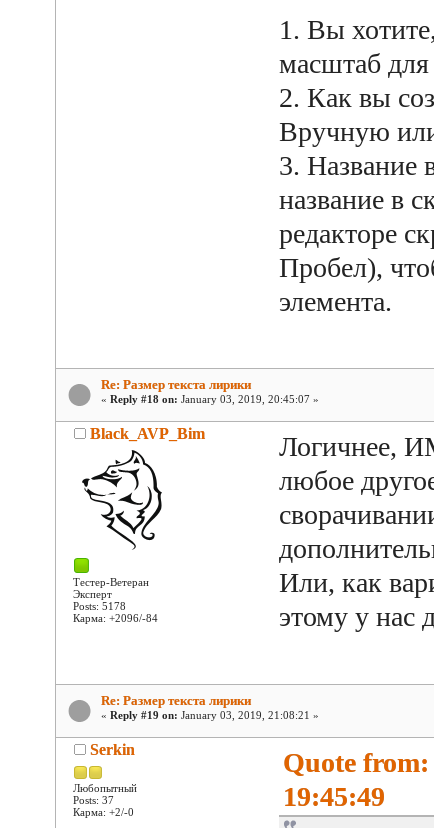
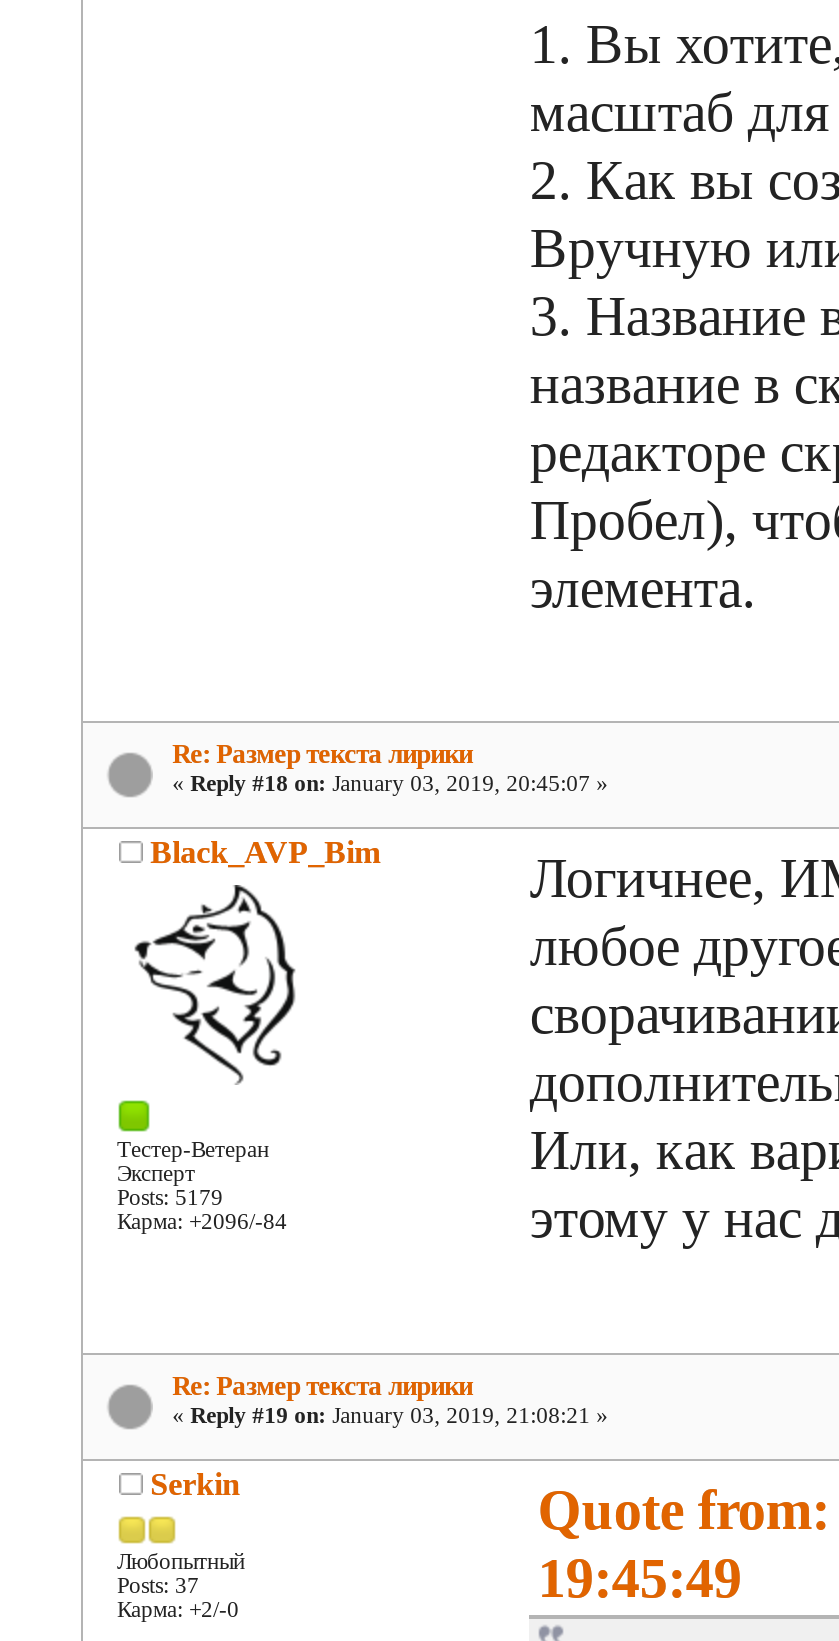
- Posts: 5178
+ Posts: 5179
